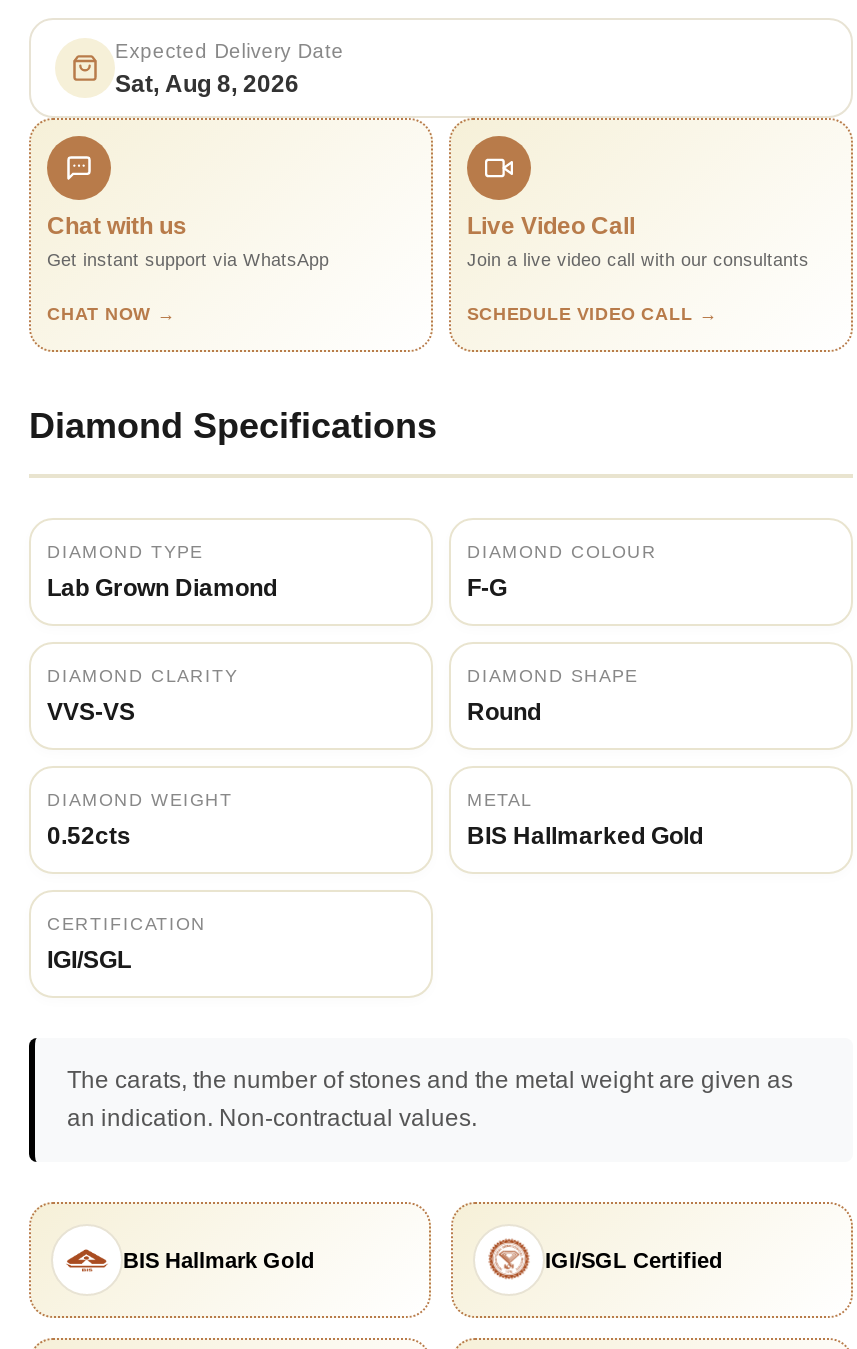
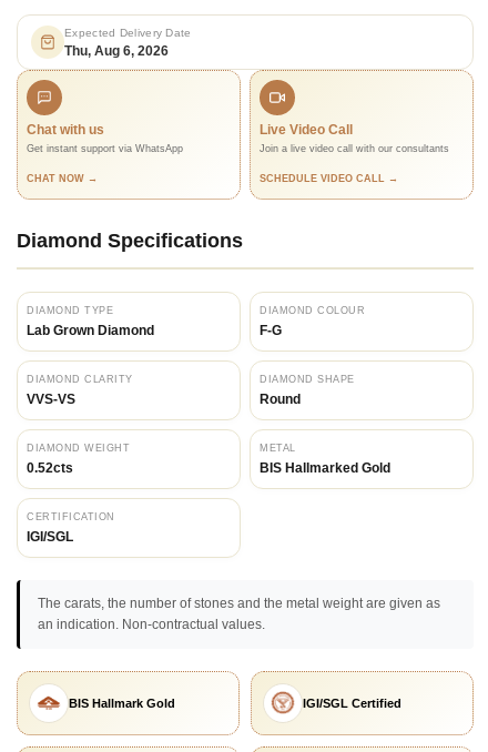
- Sat, Aug 8, 2026
+ Thu, Aug 6, 2026
